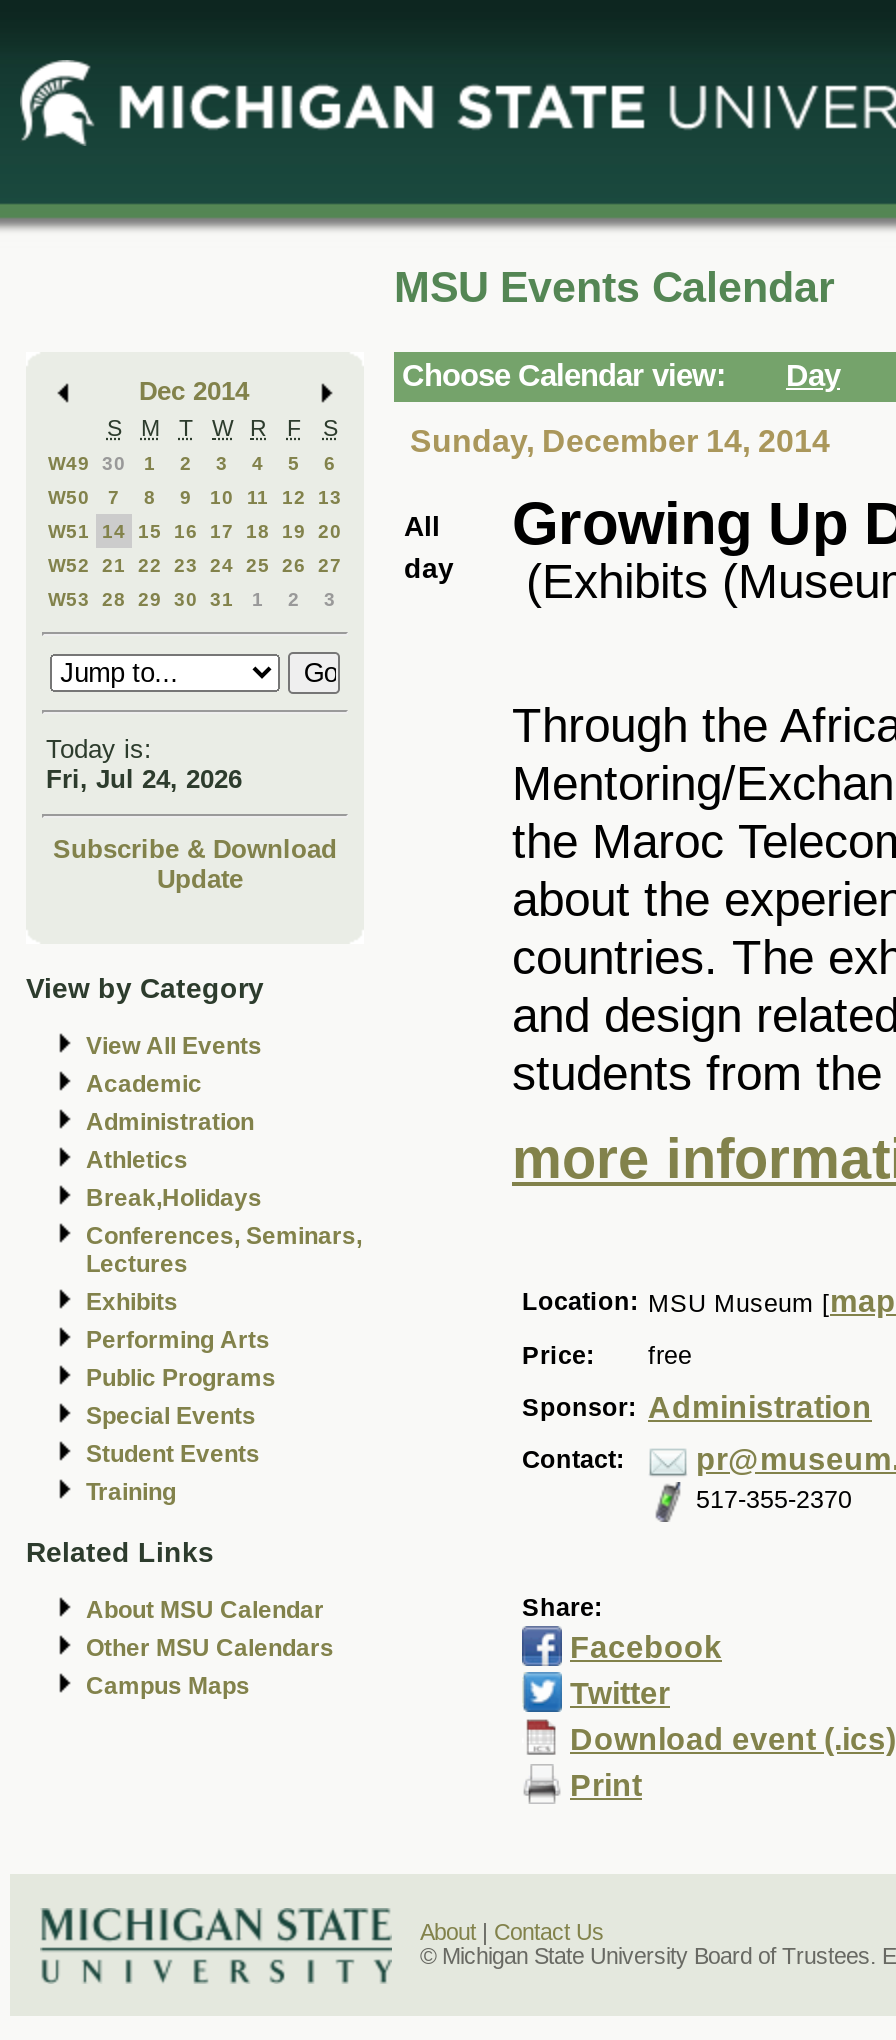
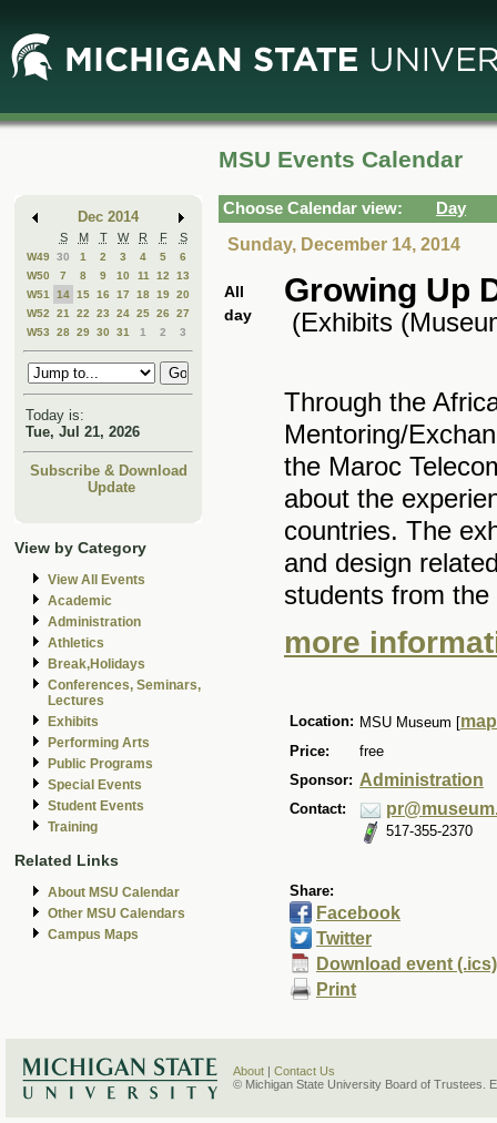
- Fri, Jul 24, 2026
+ Tue, Jul 21, 2026
